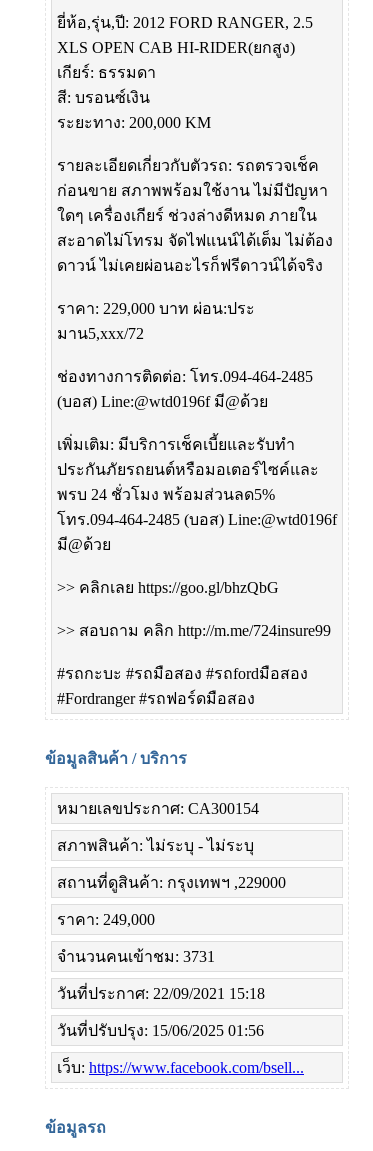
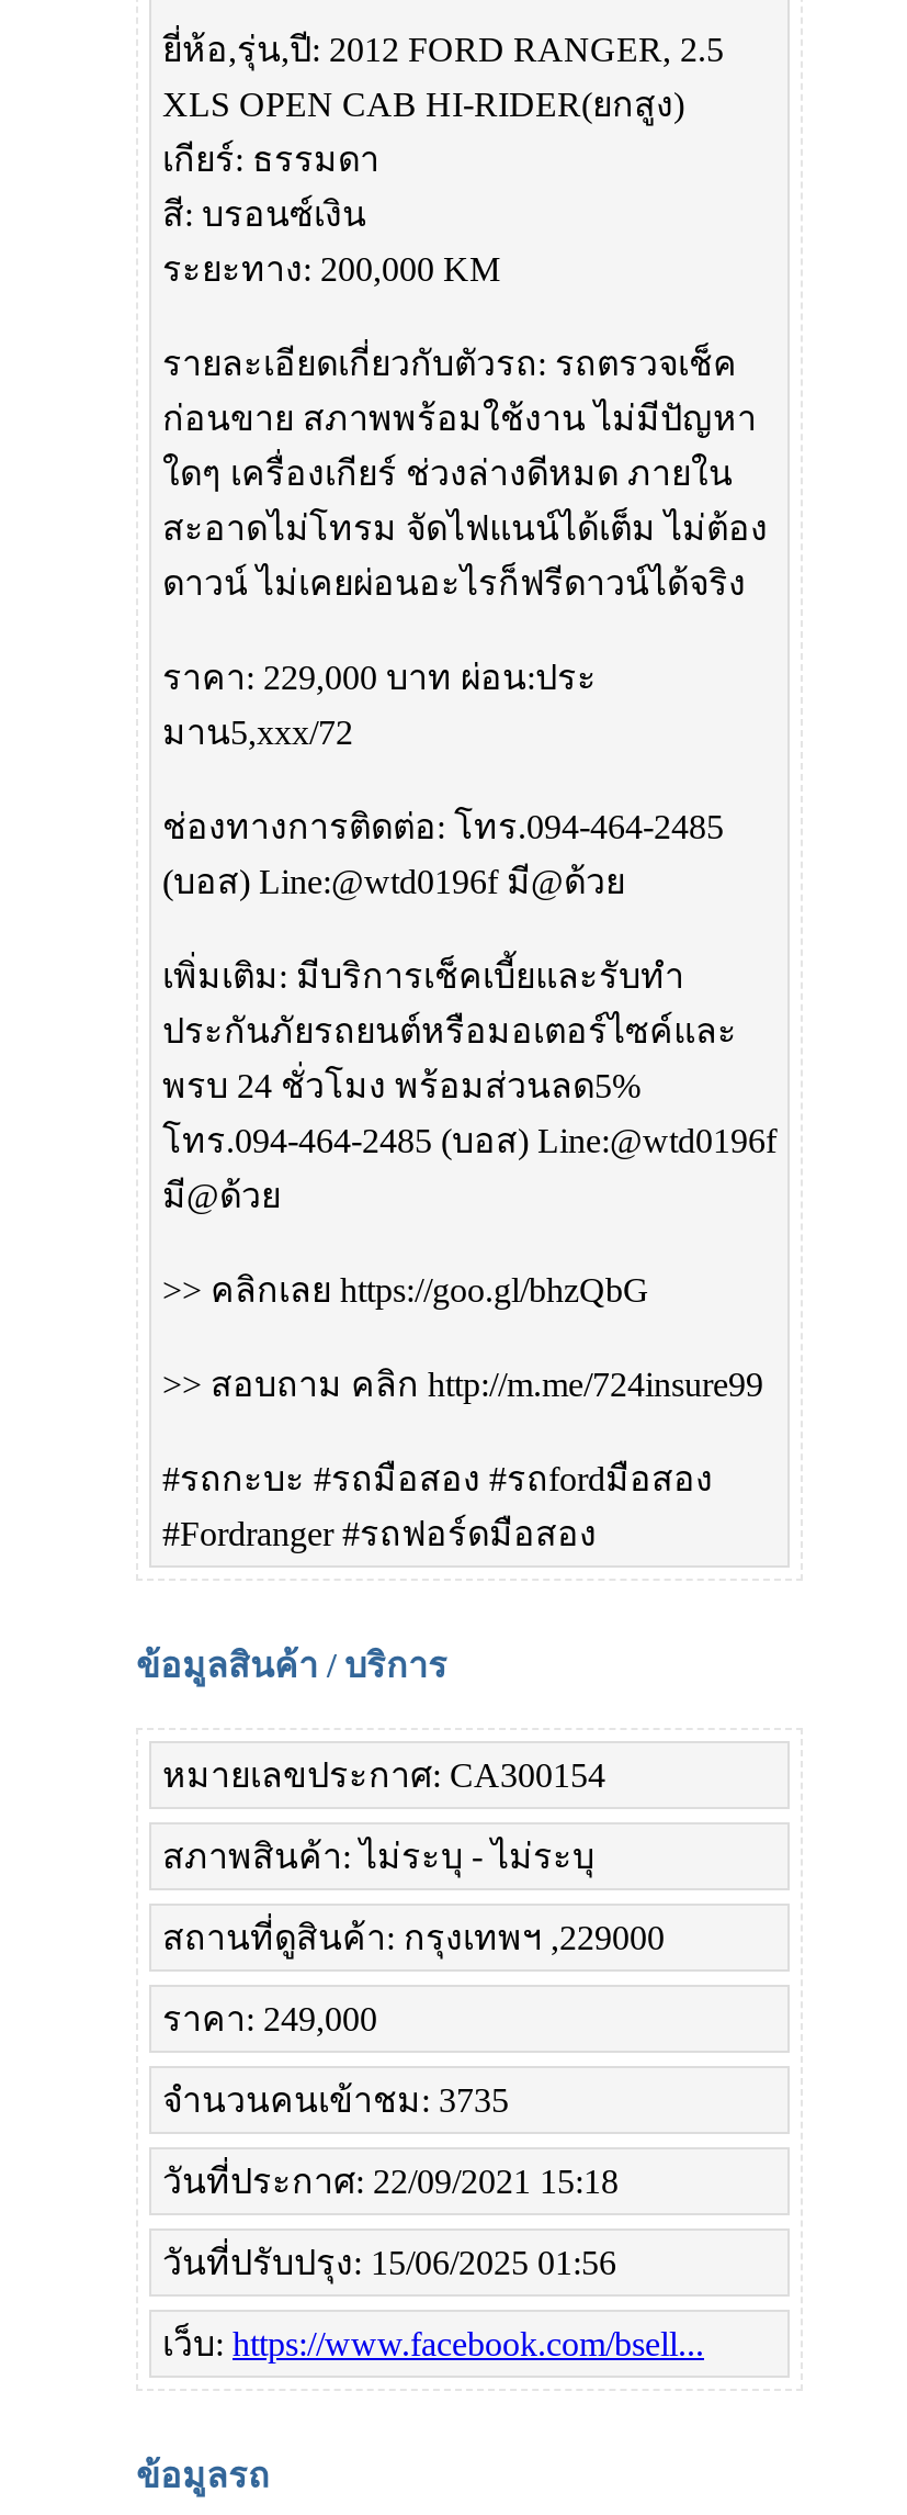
- จำนวนคนเข้าชม: 3731
+ จำนวนคนเข้าชม: 3735
